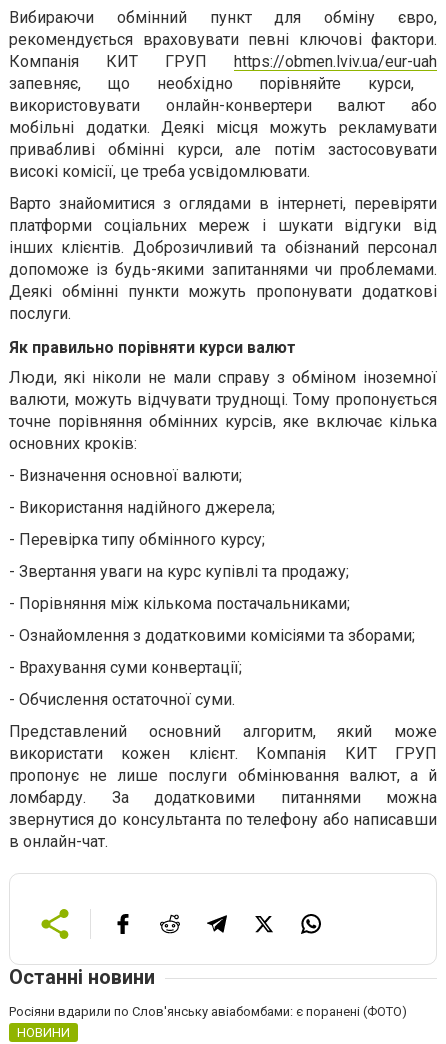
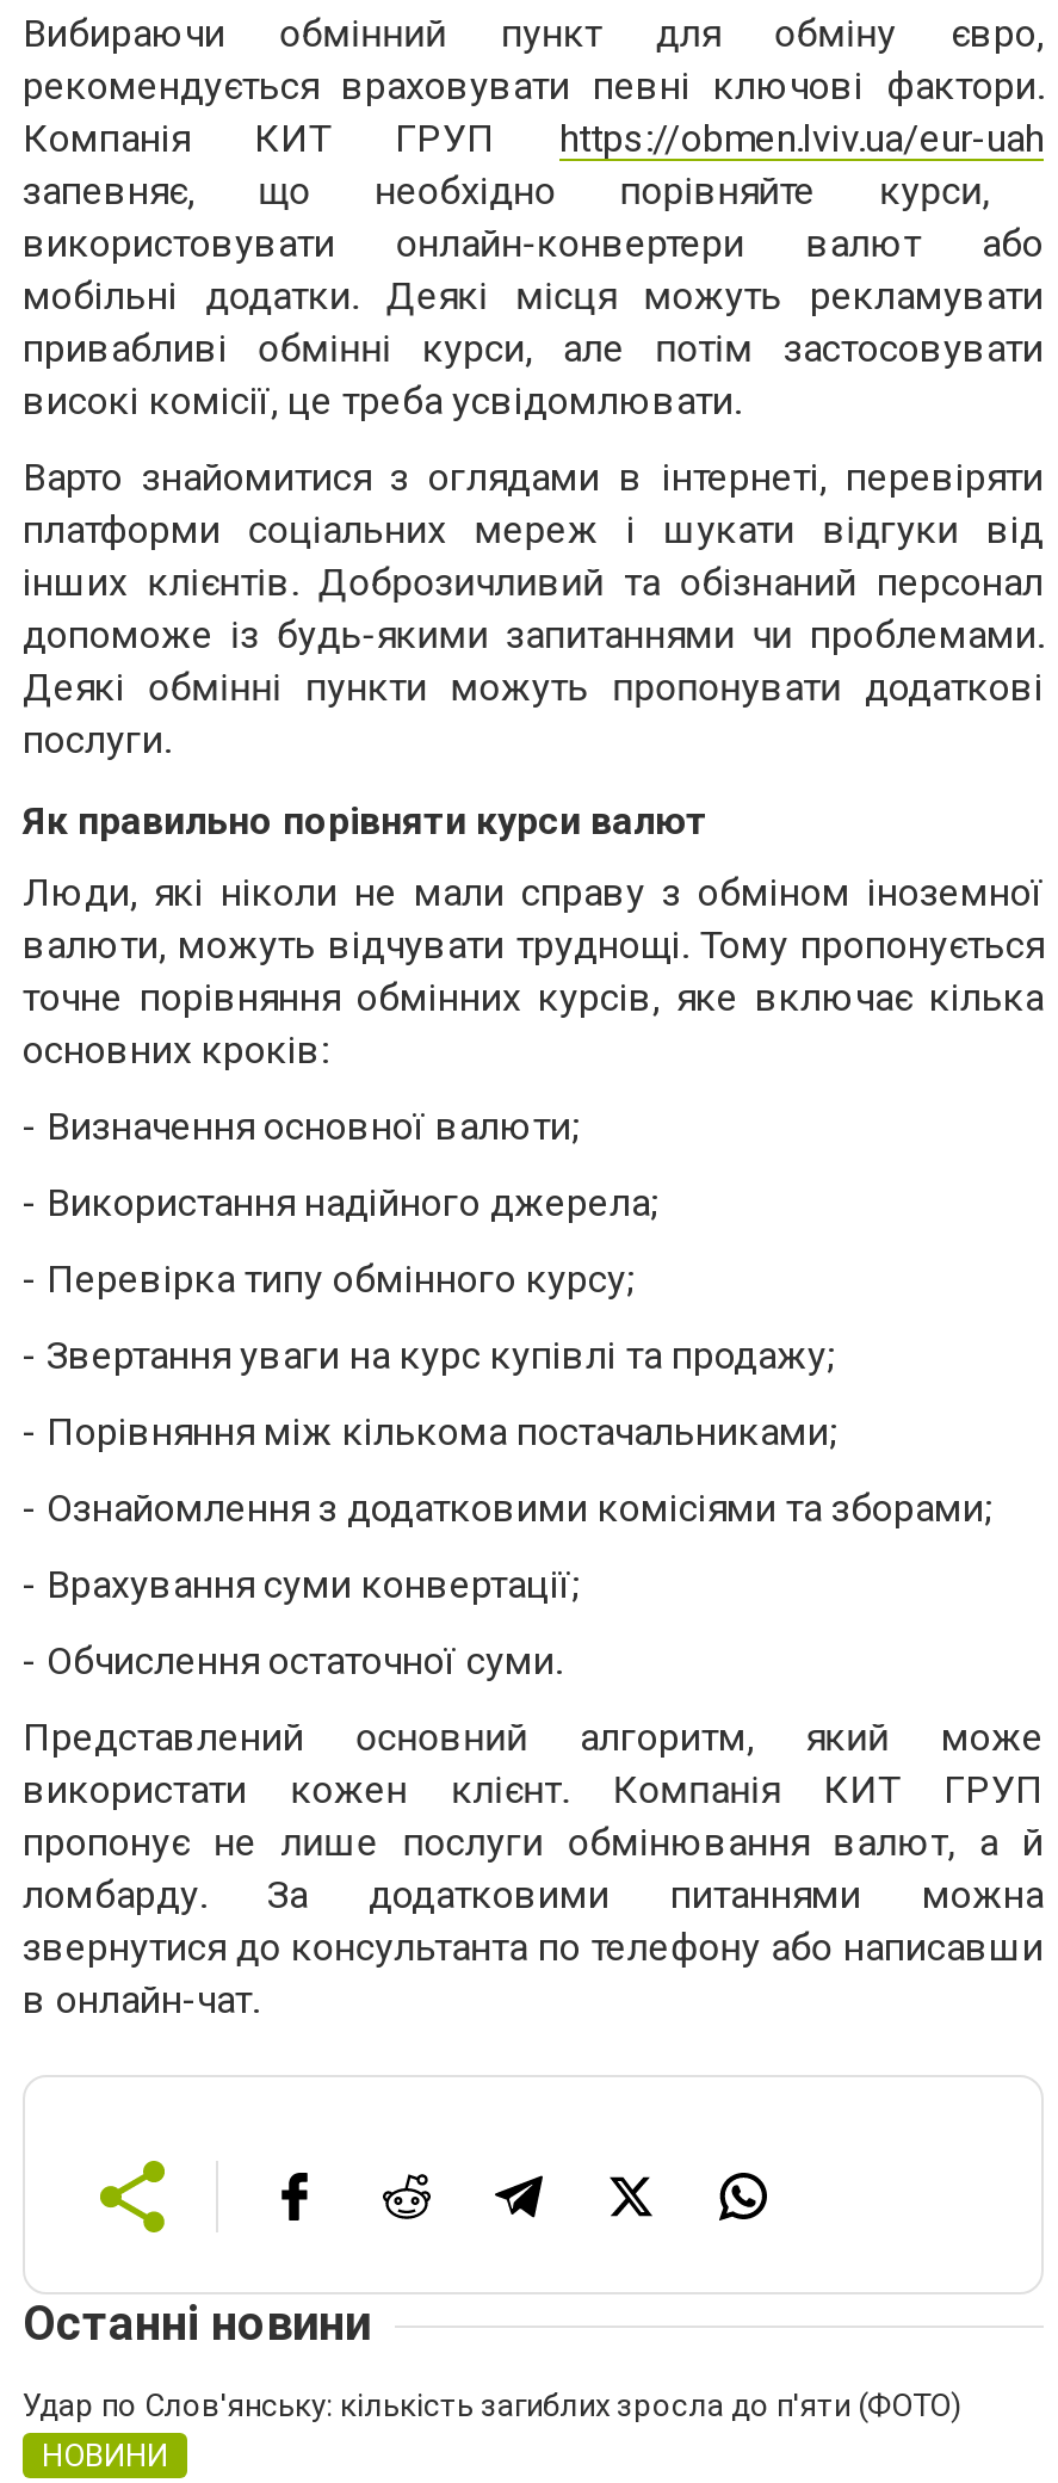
- Росіяни вдарили по Слов'янську авіабомбами: є поранені (ФОТО)
+ Удар по Слов'янську: кількість загиблих зросла до п'яти (ФОТО)
